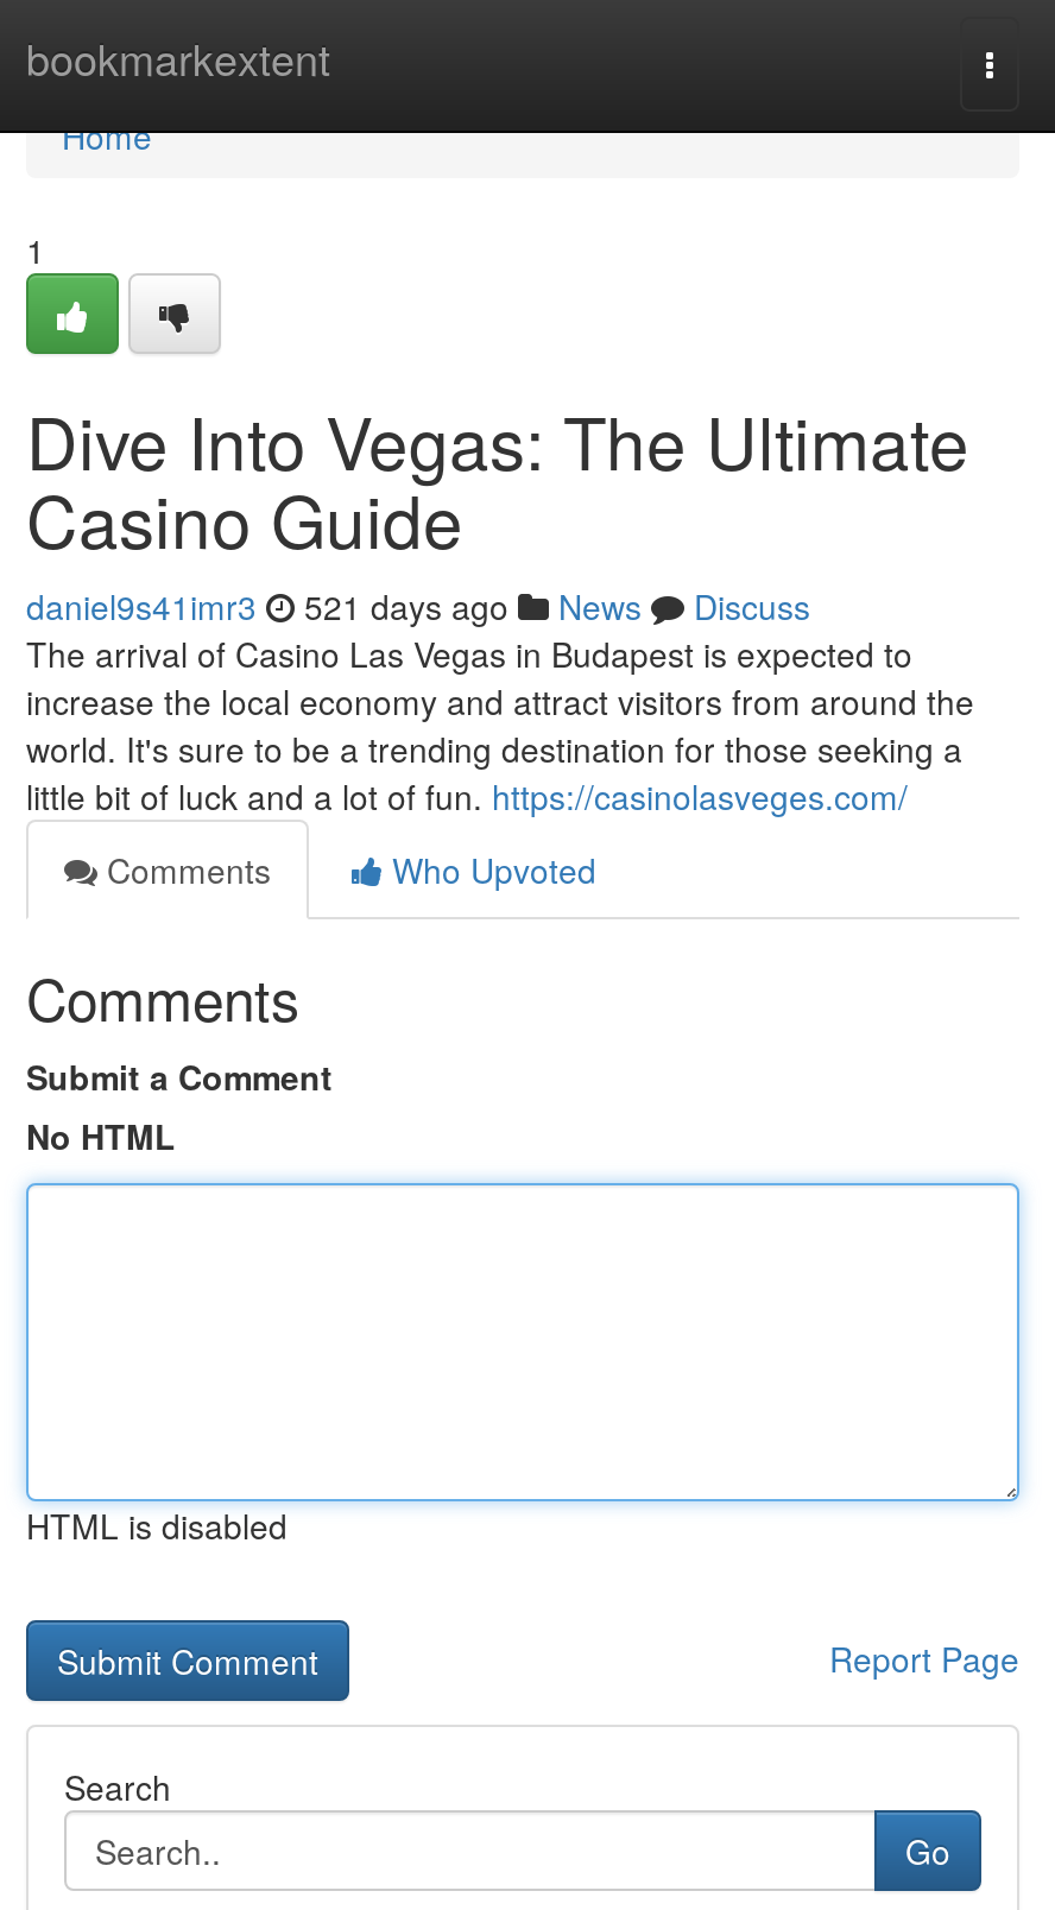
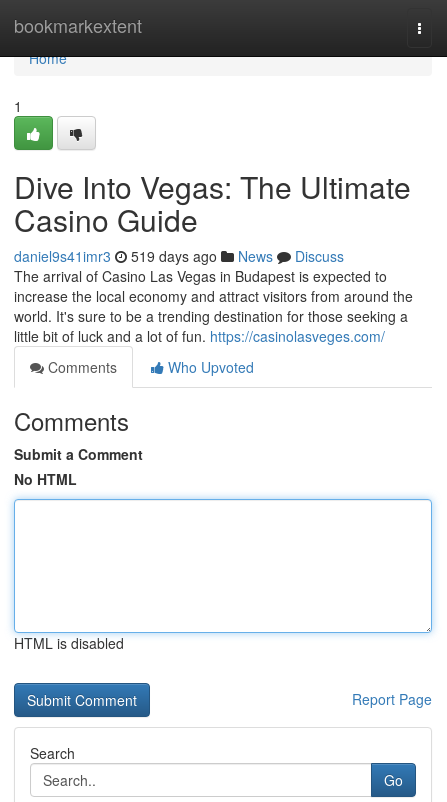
- daniel9s41imr3 521 days ago News Discuss
+ daniel9s41imr3 519 days ago News Discuss
